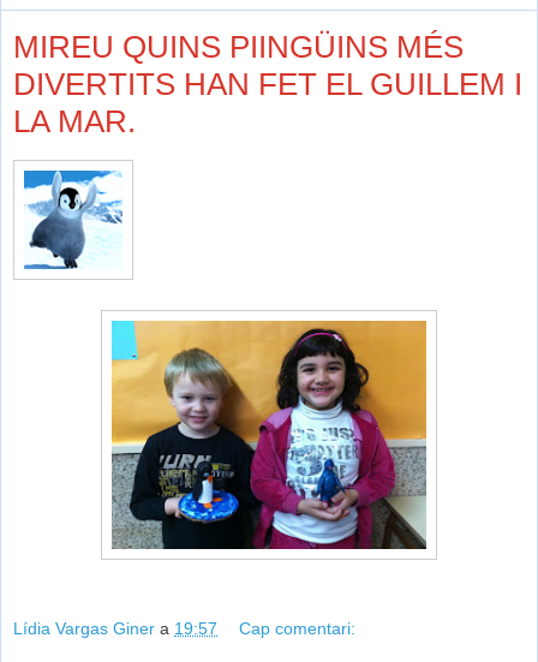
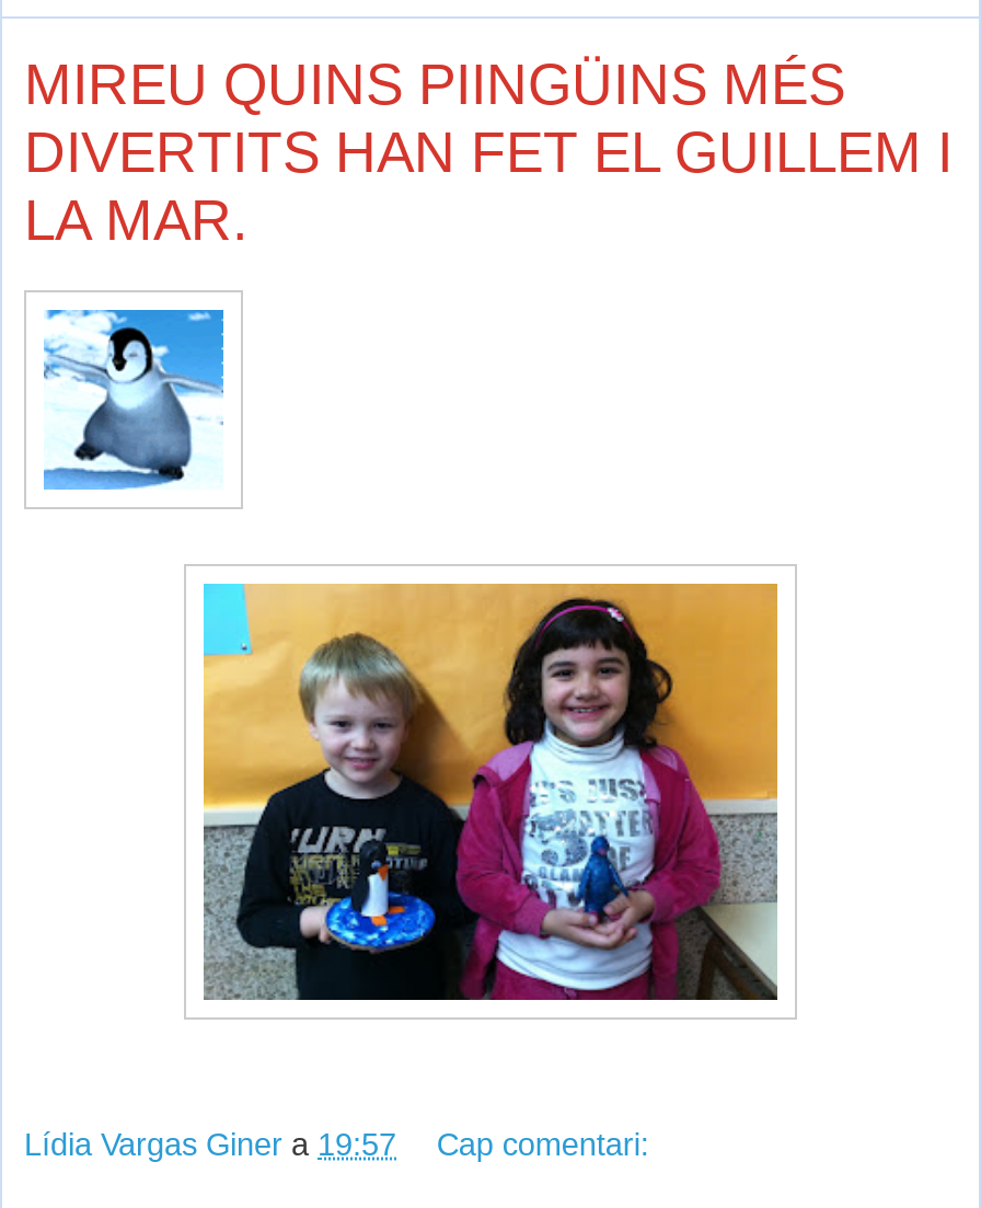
- [image]
+ [image]
